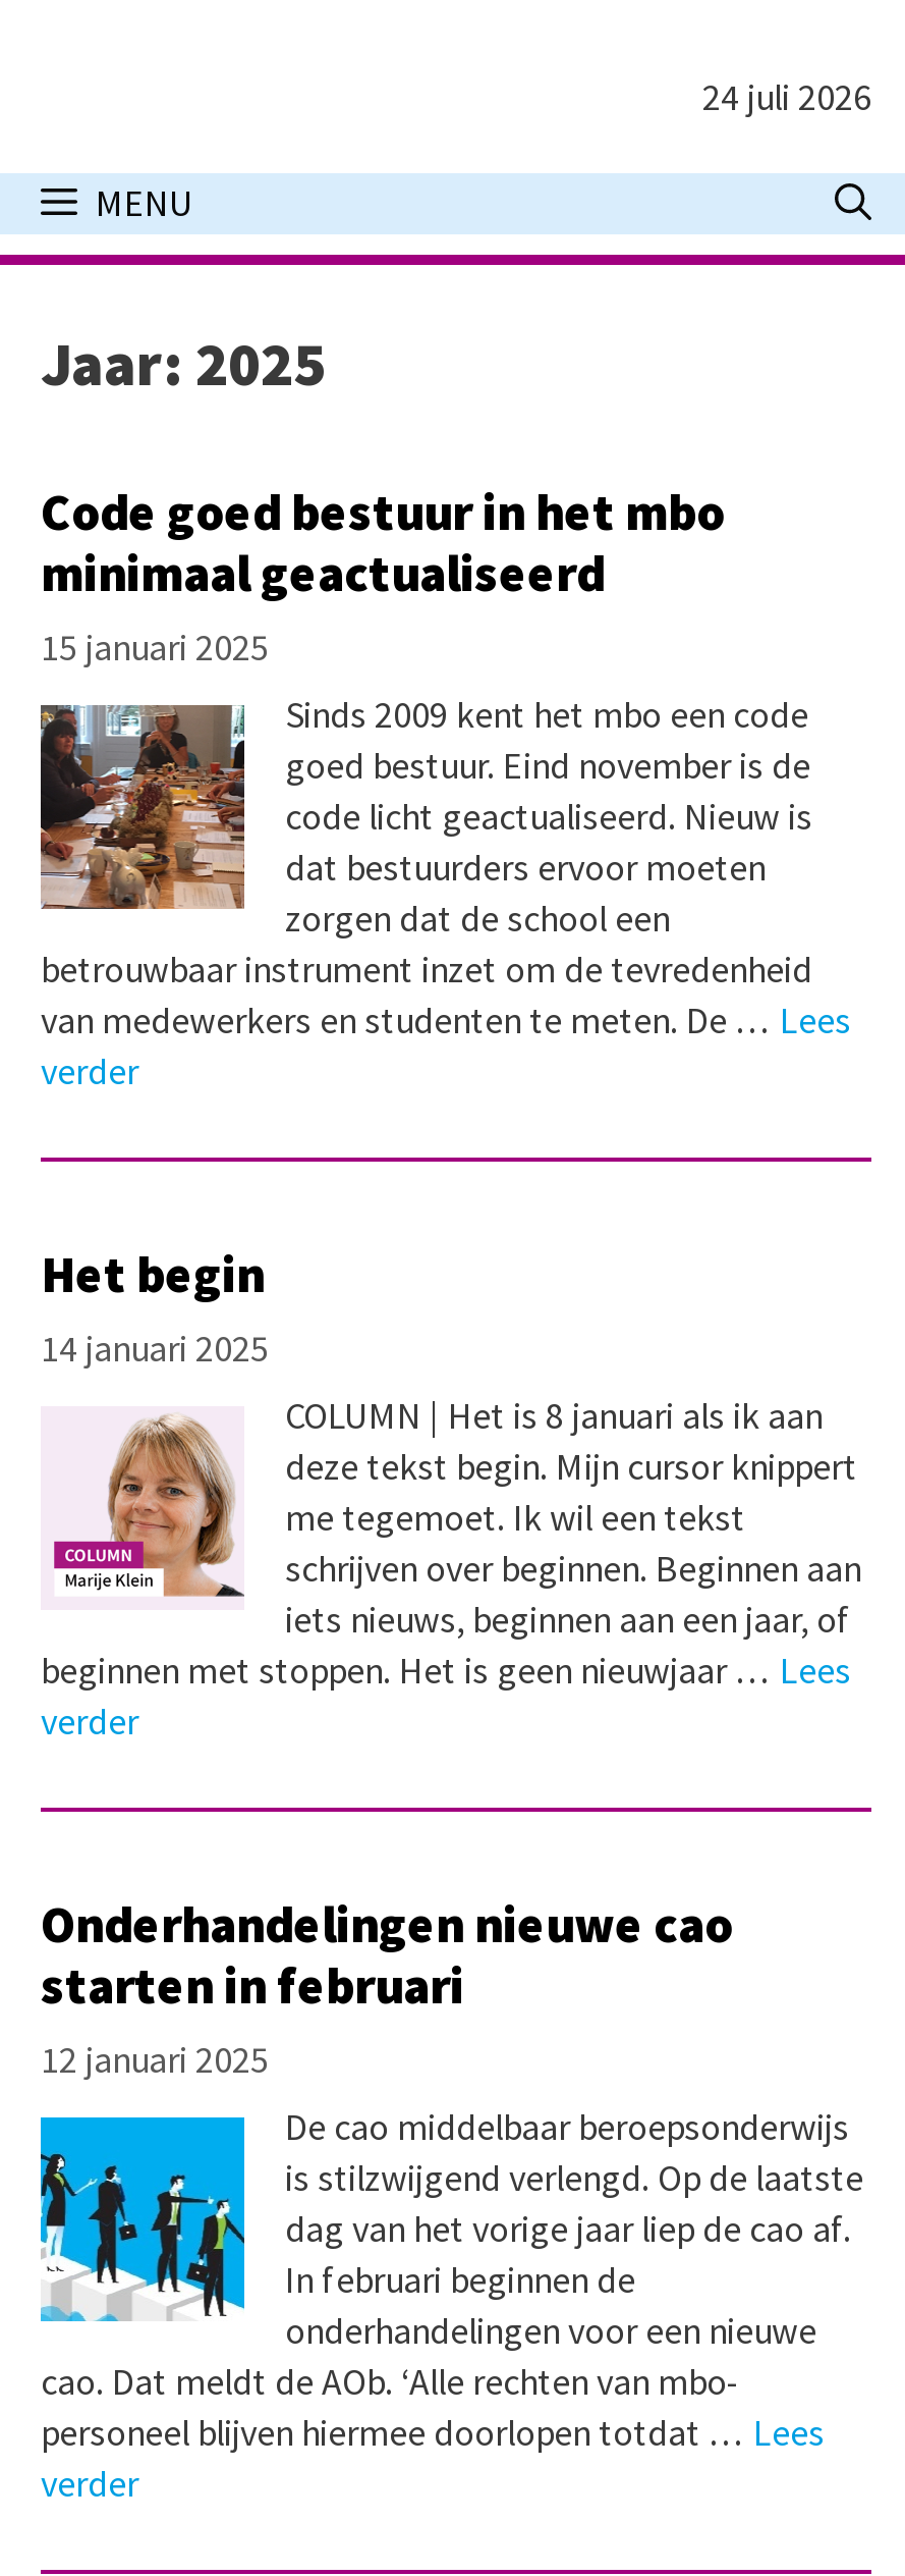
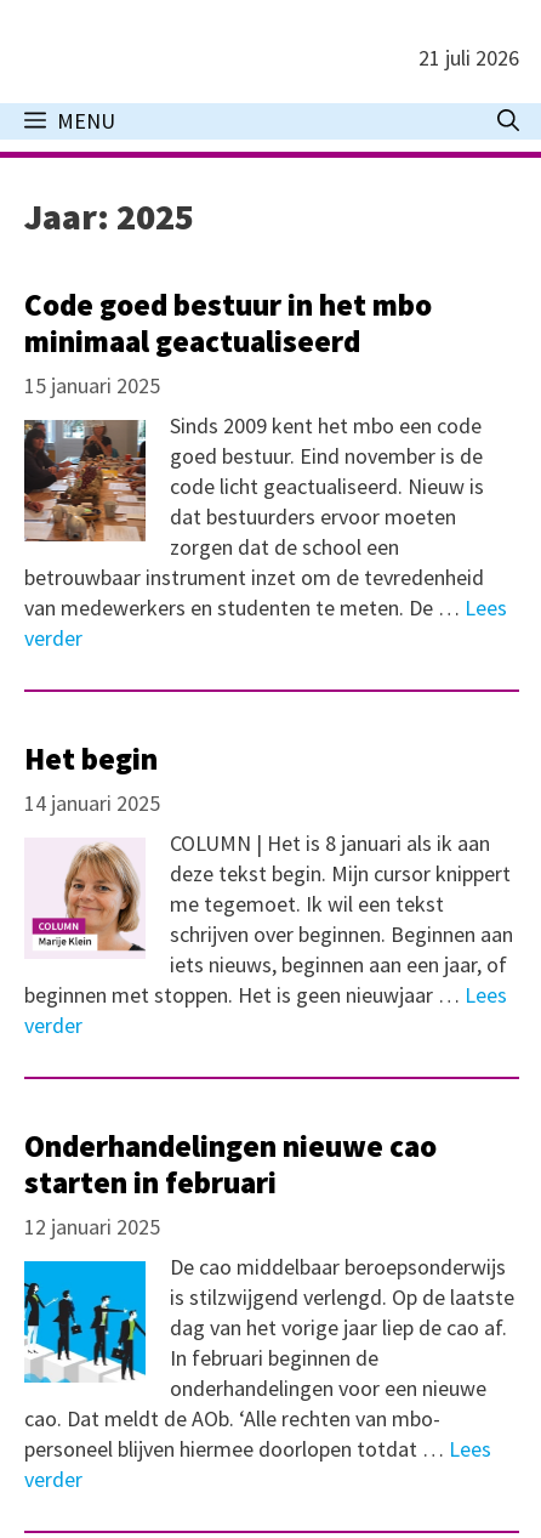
- 24 juli 2026
+ 21 juli 2026
